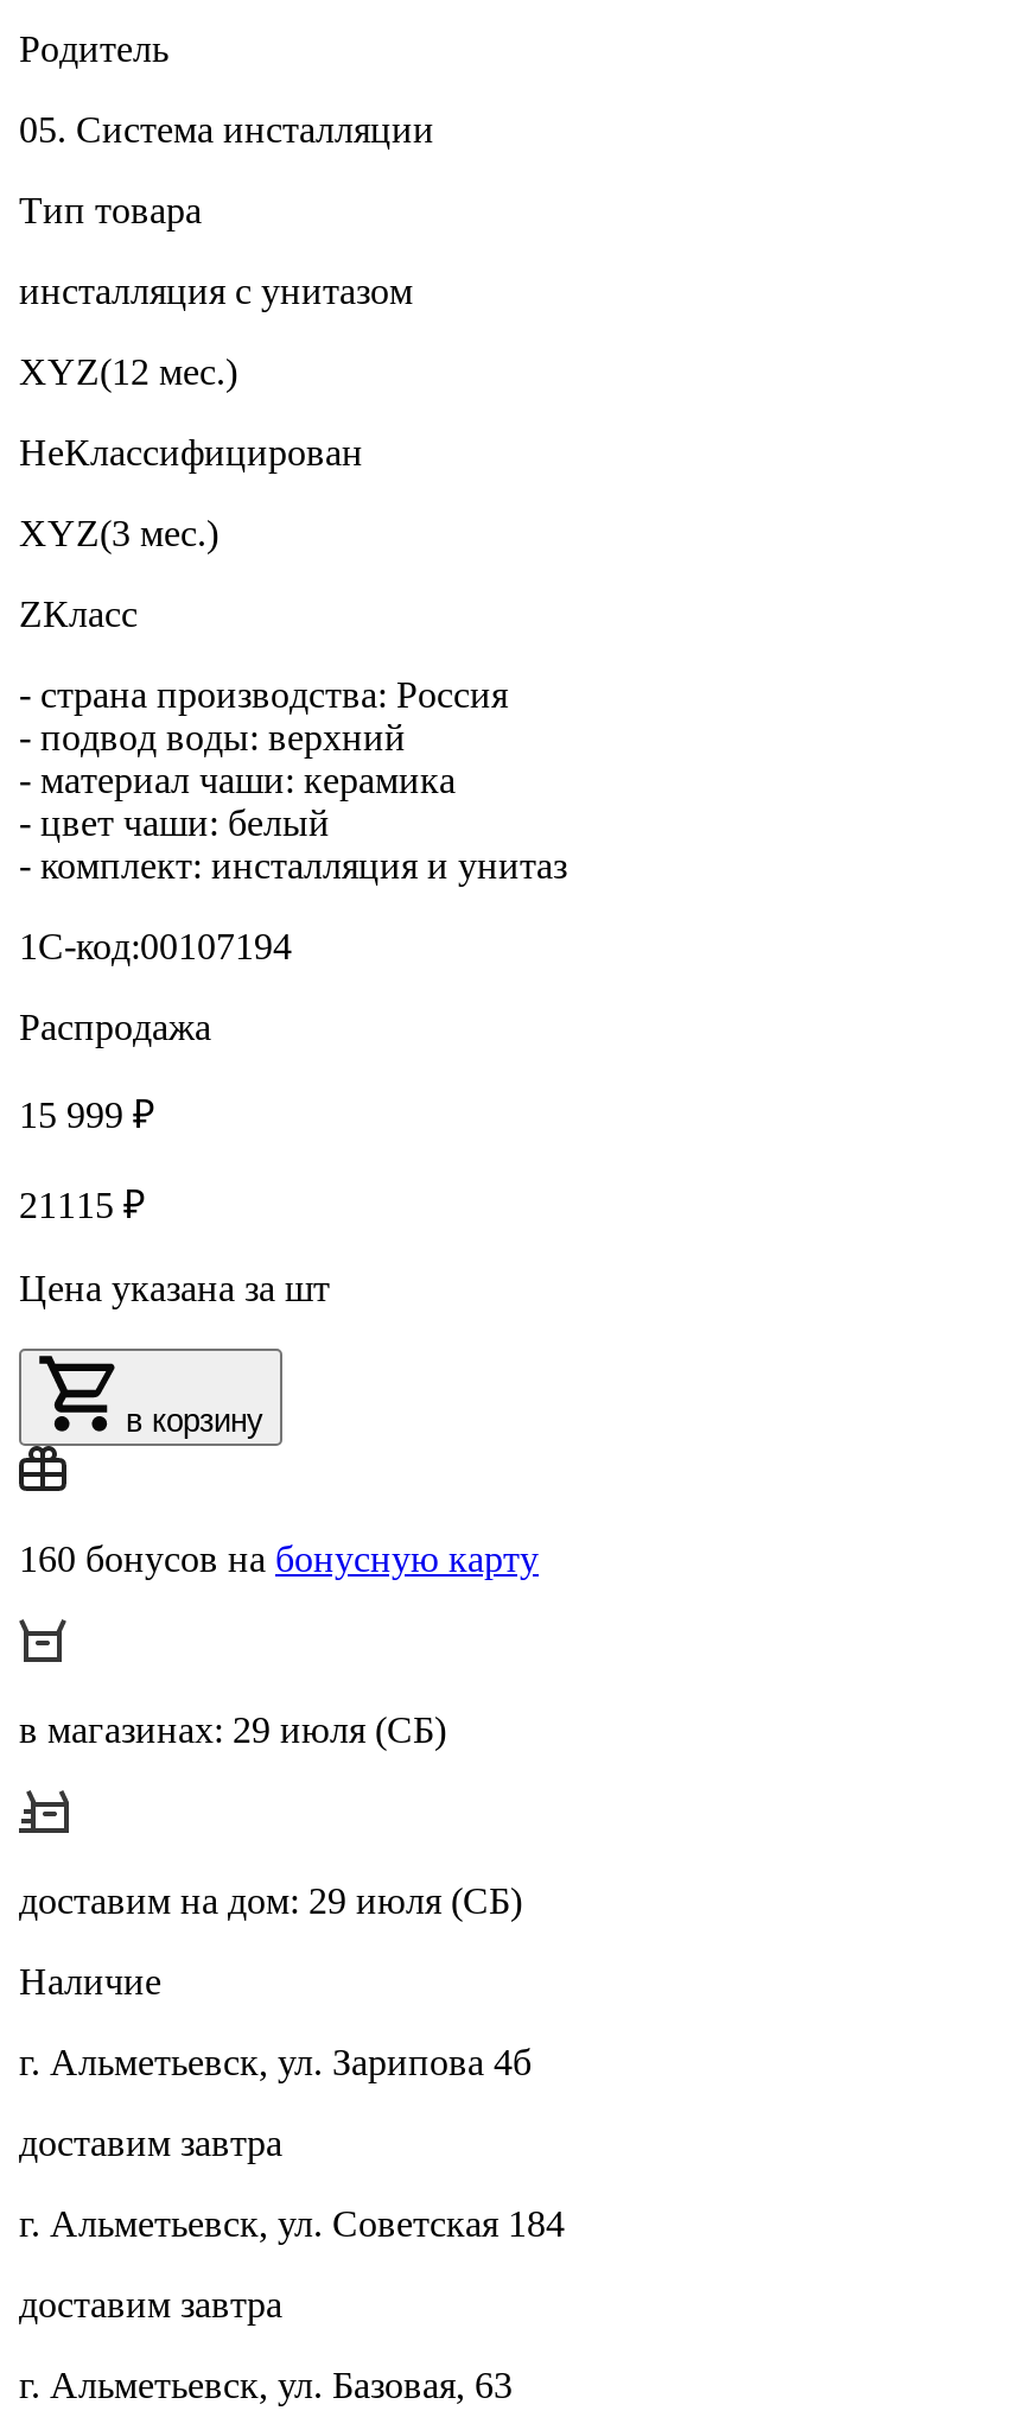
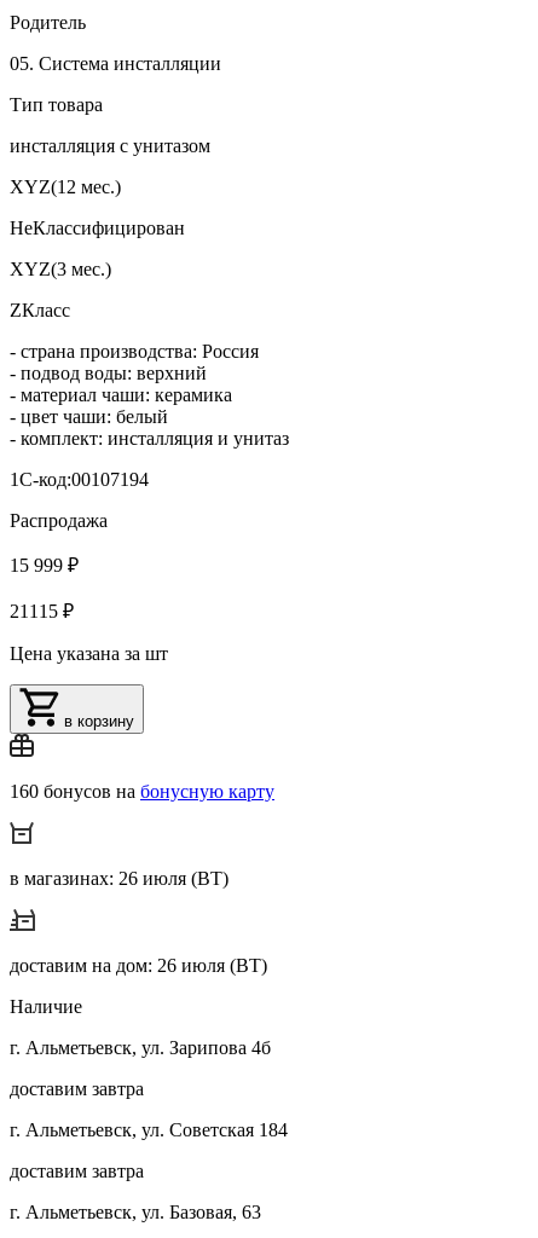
- в магазинах: 29 июля (СБ)
+ в магазинах: 26 июля (ВТ)

- доставим на дом: 29 июля (СБ)
+ доставим на дом: 26 июля (ВТ)
